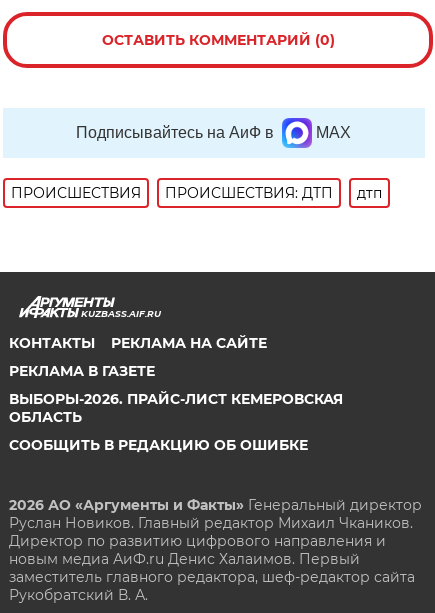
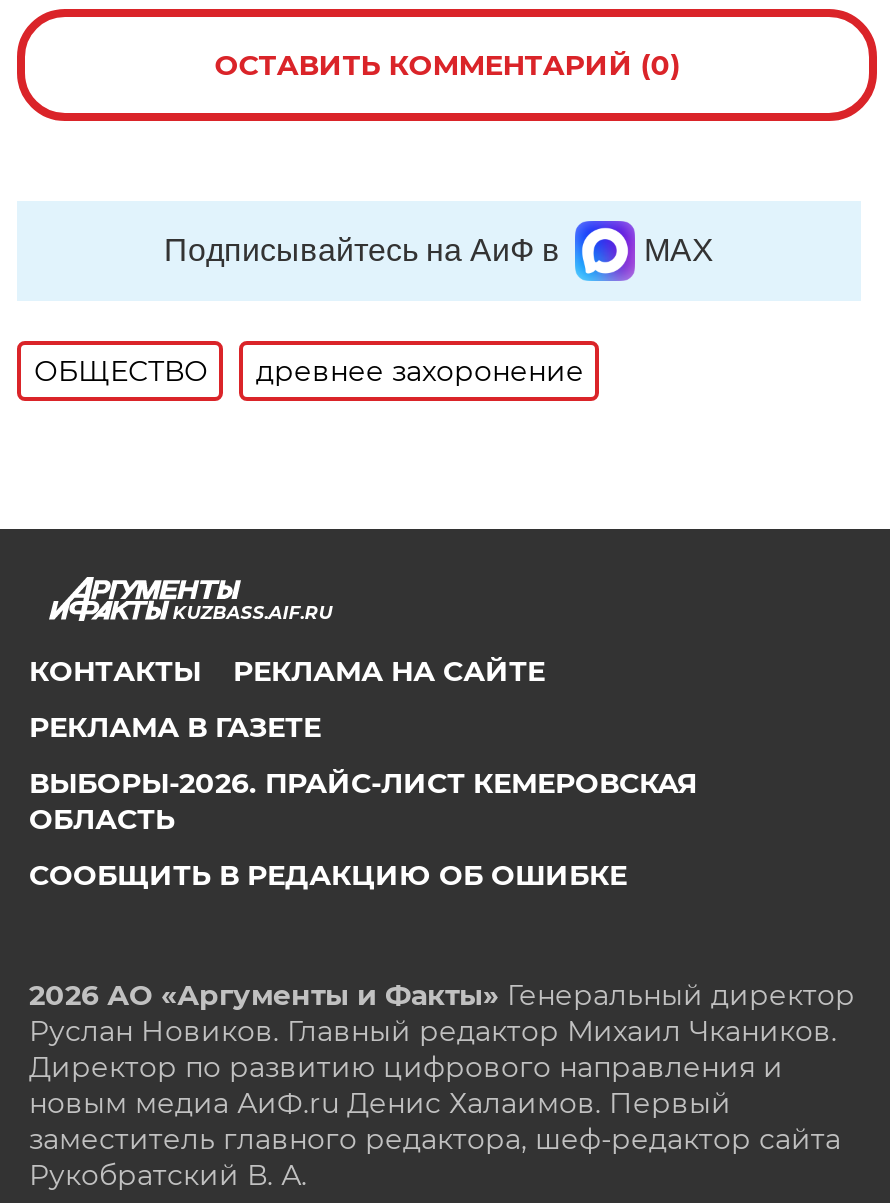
- ПРОИСШЕСТВИЯ
- ПРОИСШЕСТВИЯ: ДТП
- дтп
+ ОБЩЕСТВО
+ древнее захоронение
